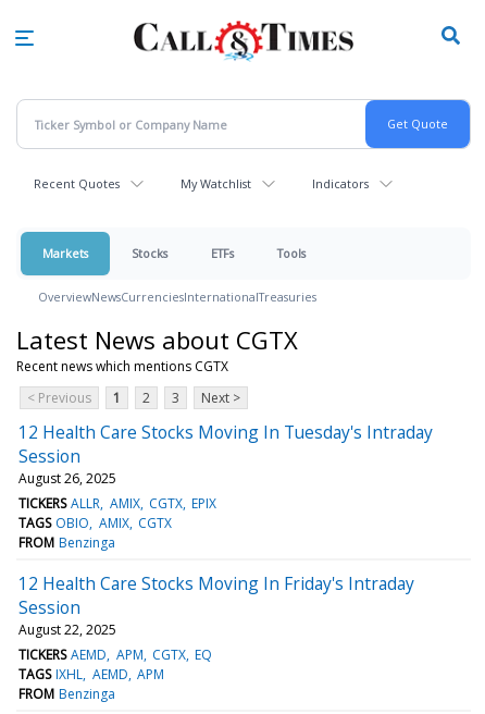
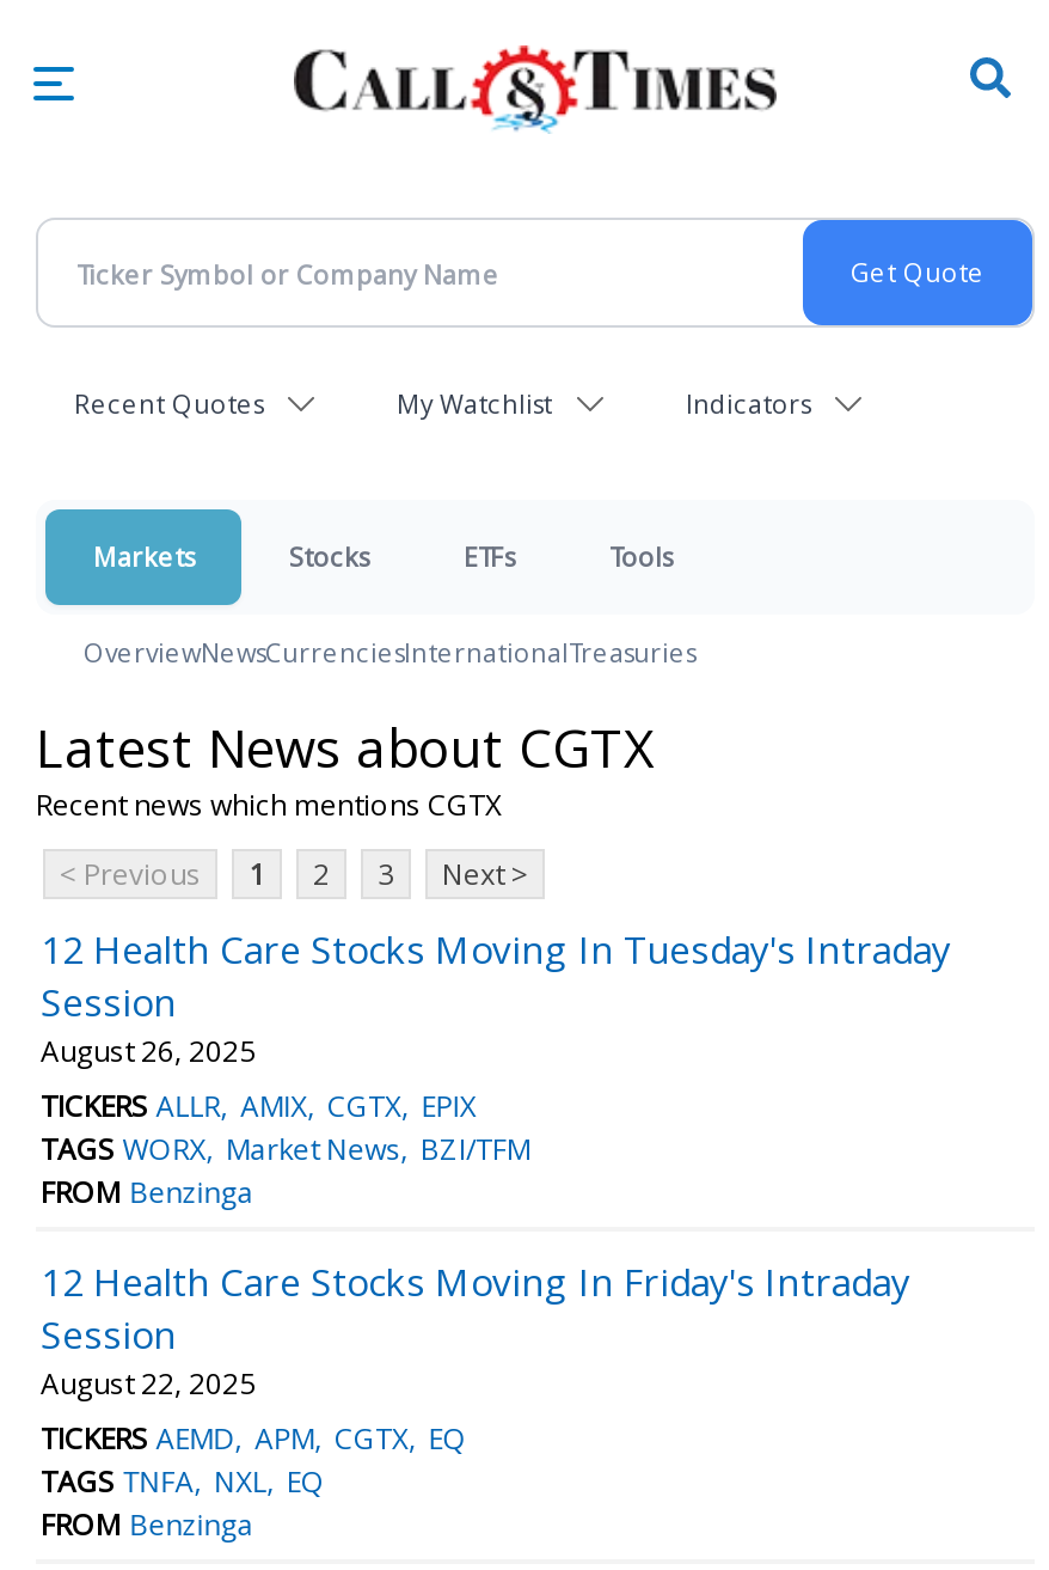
- TAGS OBIO AMIX CGTX
+ TAGS WORX Market News BZI/TFM

- TAGS IXHL AEMD APM
+ TAGS TNFA NXL EQ
